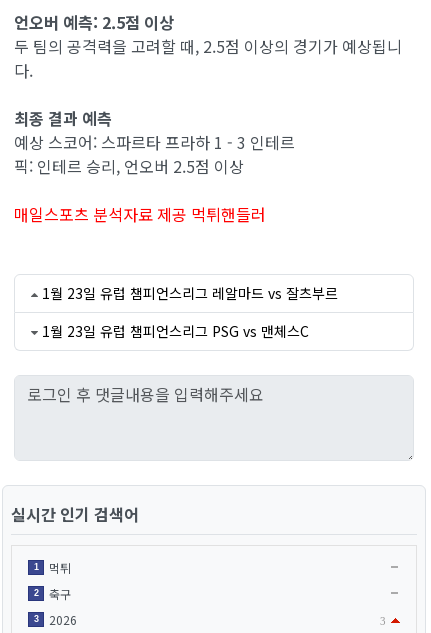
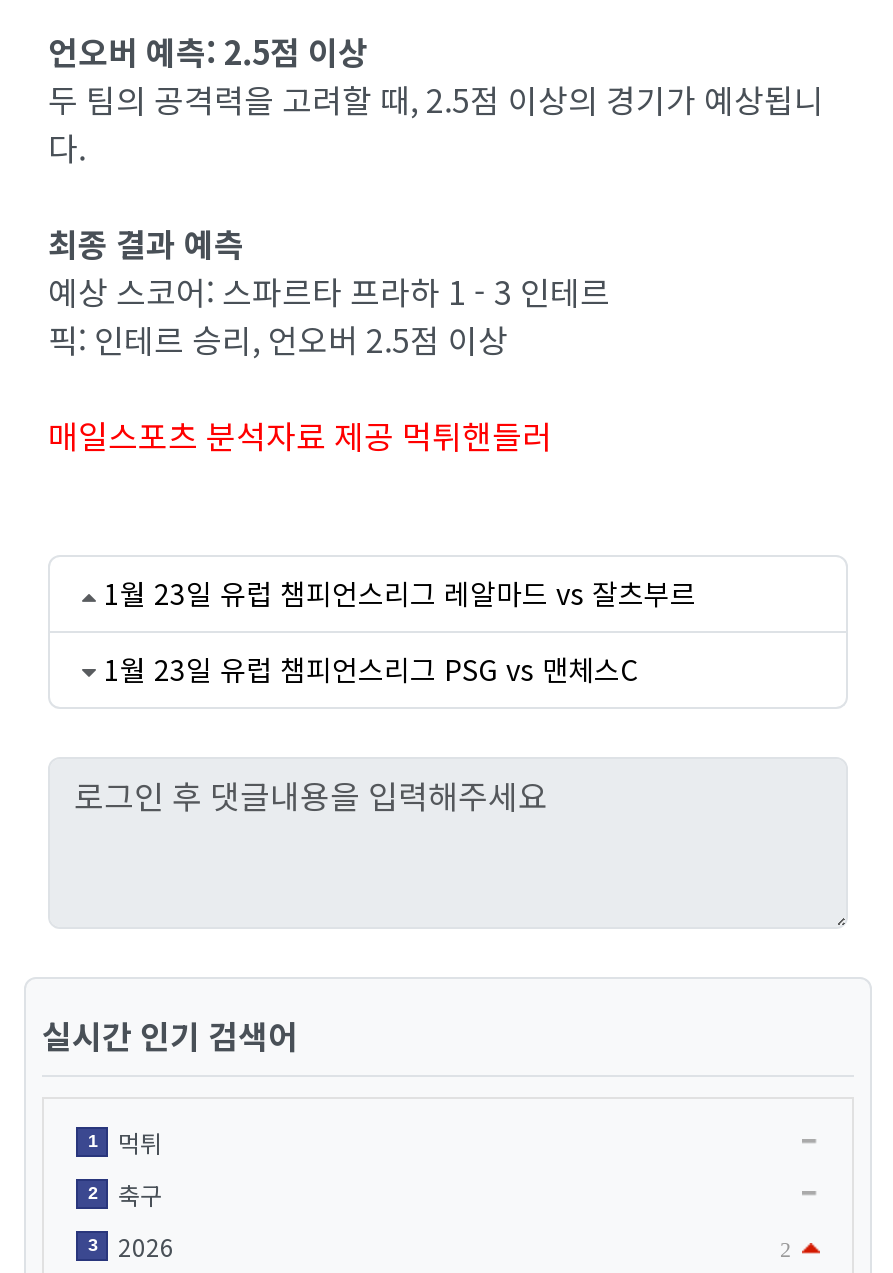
- 3
+ 2
